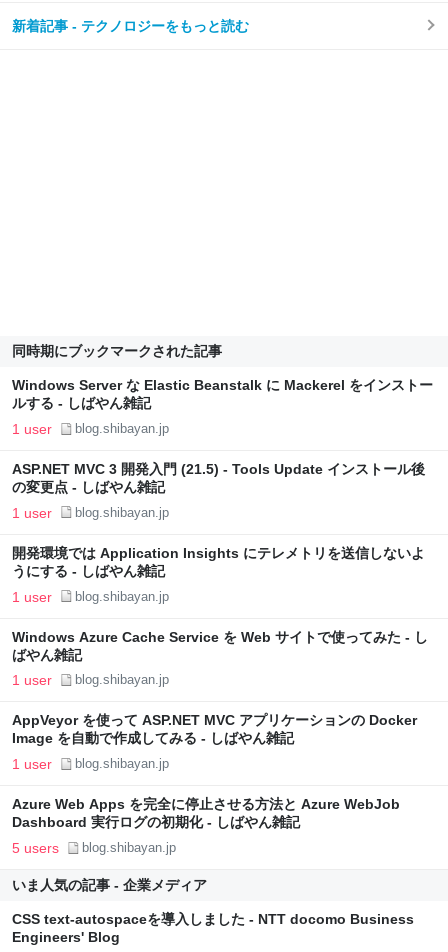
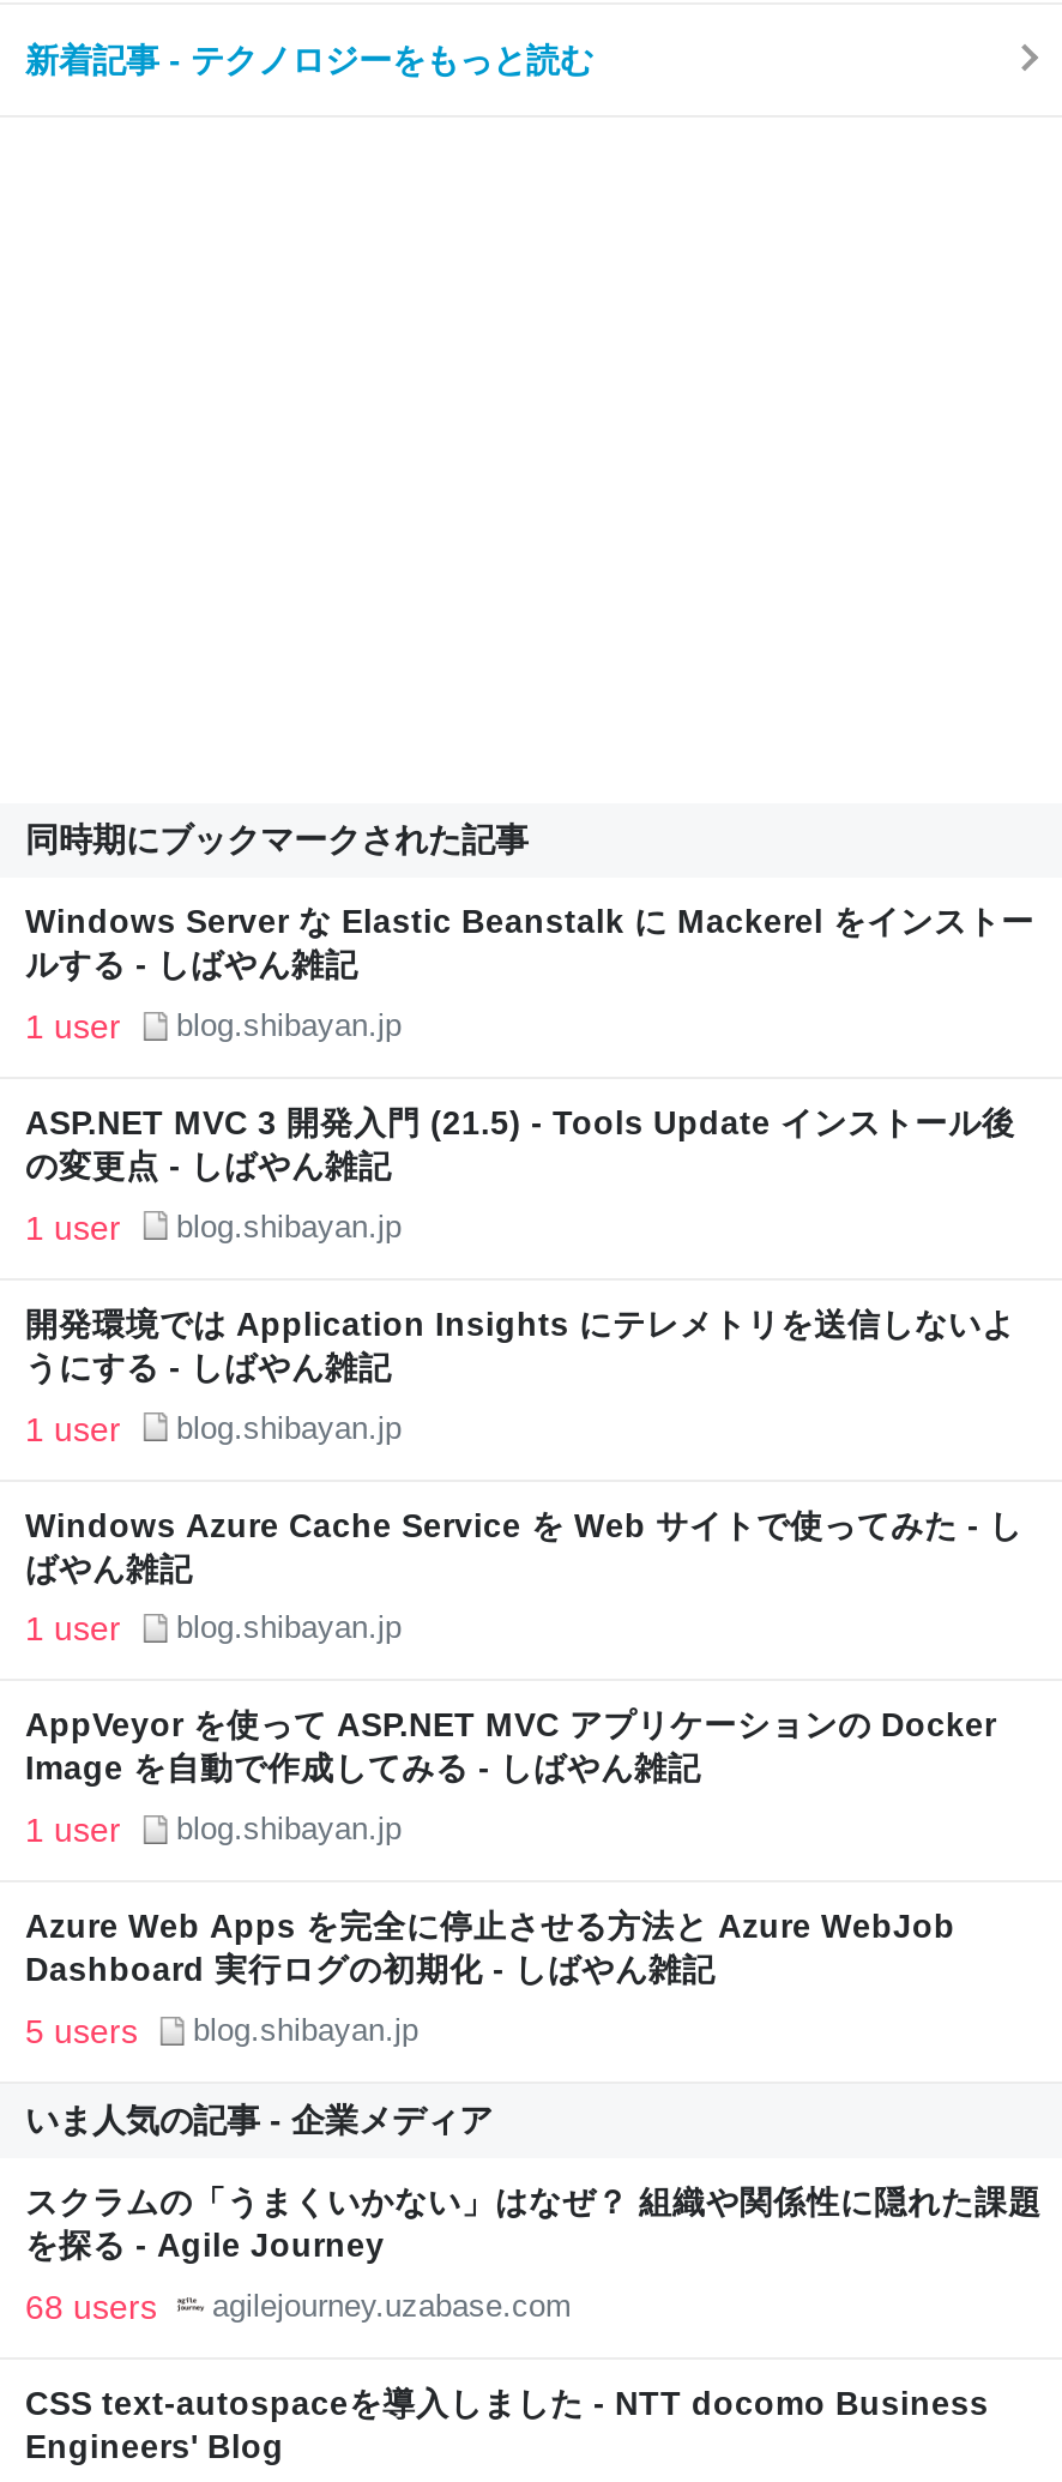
+ スクラムの「うまくいかない」はなぜ？ 組織や関係性に隠れた課題
+ を探る - Agile Journey
+ 68 users
+ agilejourney.uzabase.com
